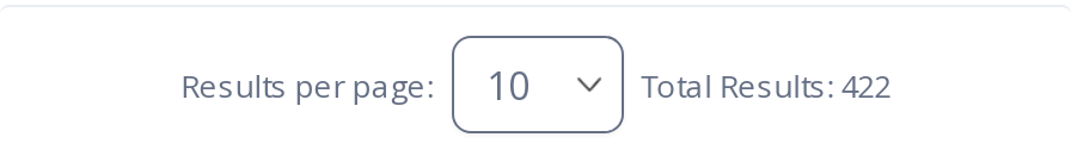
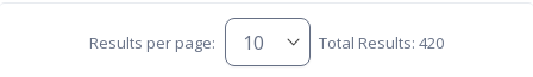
- Total Results: 422
+ Total Results: 420
